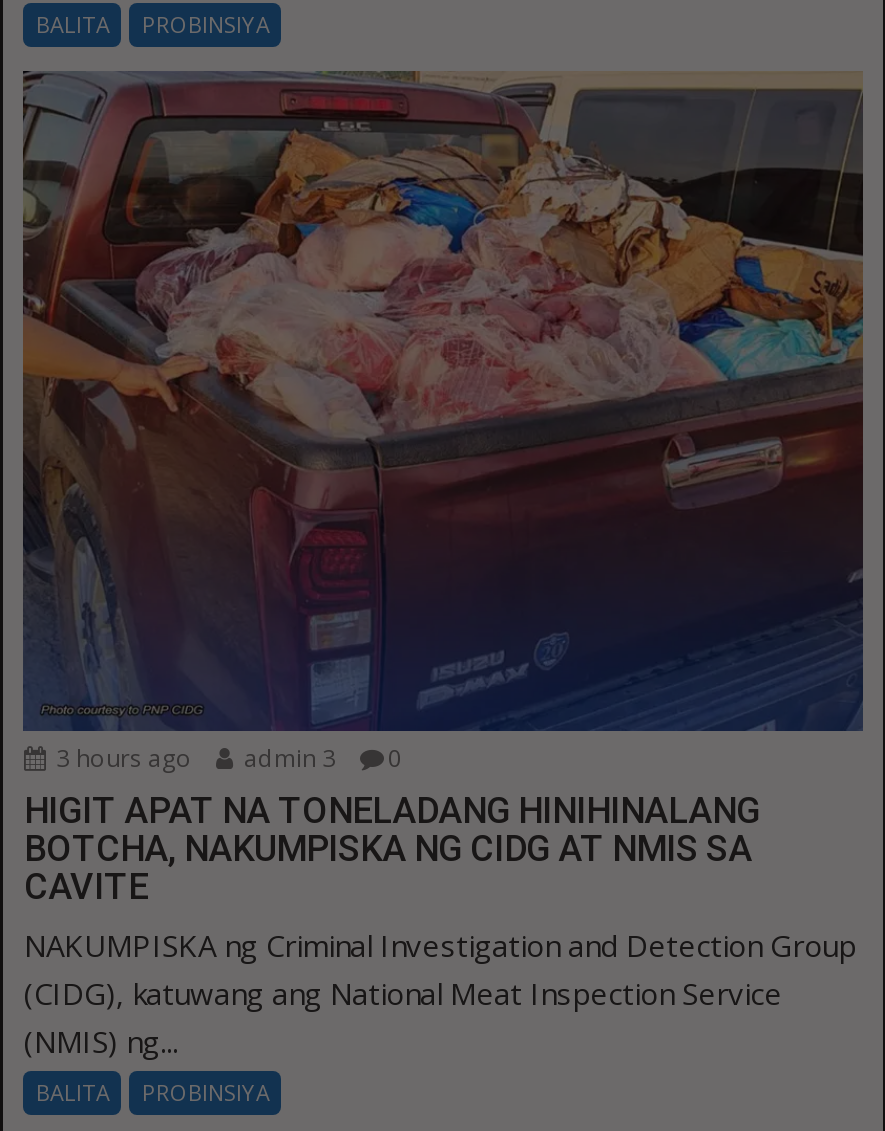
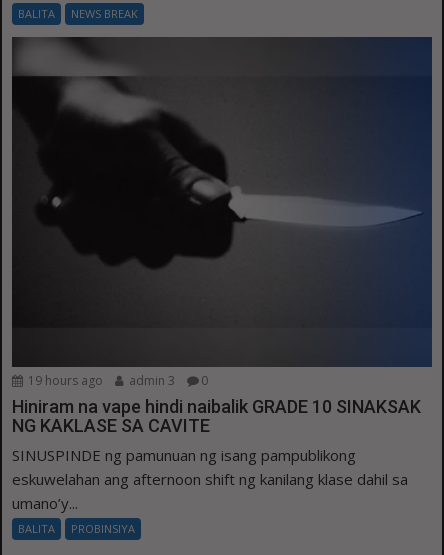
- PROBINSIYA
+ NEWS BREAK

- [image]
- 3 hours ago admin 3 0
+ [image]
+ 19 hours ago admin 3 0

- HIGIT APAT NA TONELADANG HINIHINALANG
- BOTCHA, NAKUMPISKA NG CIDG AT NMIS SA
- CAVITE
- NAKUMPISKA ng Criminal Investigation and Detection Group
- (CIDG), katuwang ang National Meat Inspection Service
- (NMIS) ng...
+ Hiniram na vape hindi naibalik GRADE 10 SINAKSAK
+ NG KAKLASE SA CAVITE
+ SINUSPINDE ng pamunuan ng isang pampublikong
+ eskuwelahan ang afternoon shift ng kanilang klase dahil sa
+ umano’y...
